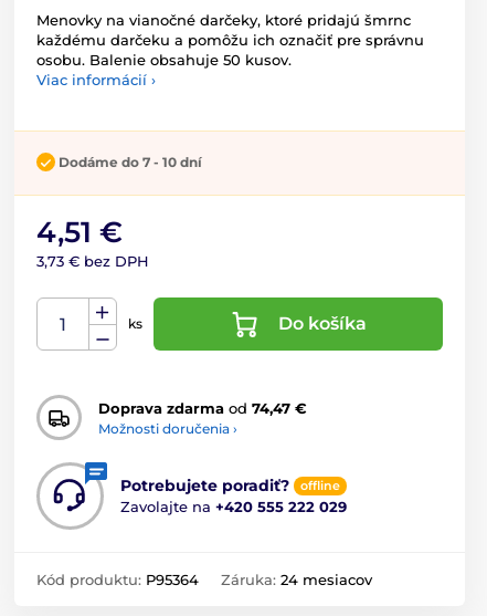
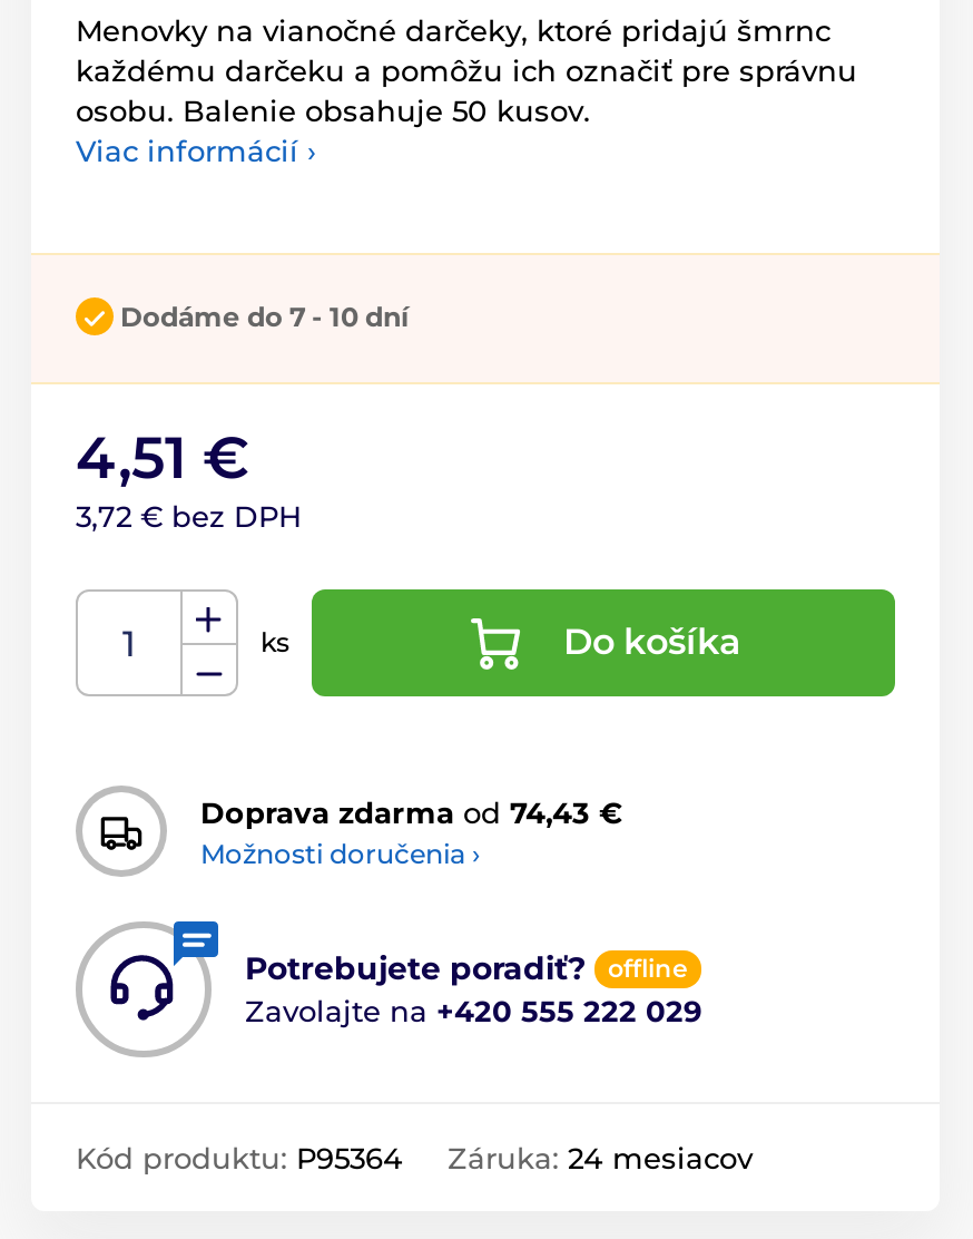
- 3,73 € bez DPH
+ 3,72 € bez DPH

- Doprava zdarma od 74,47 €
+ Doprava zdarma od 74,43 €
